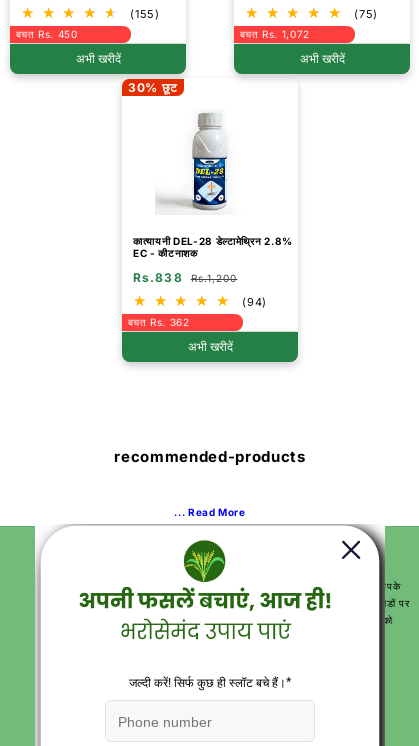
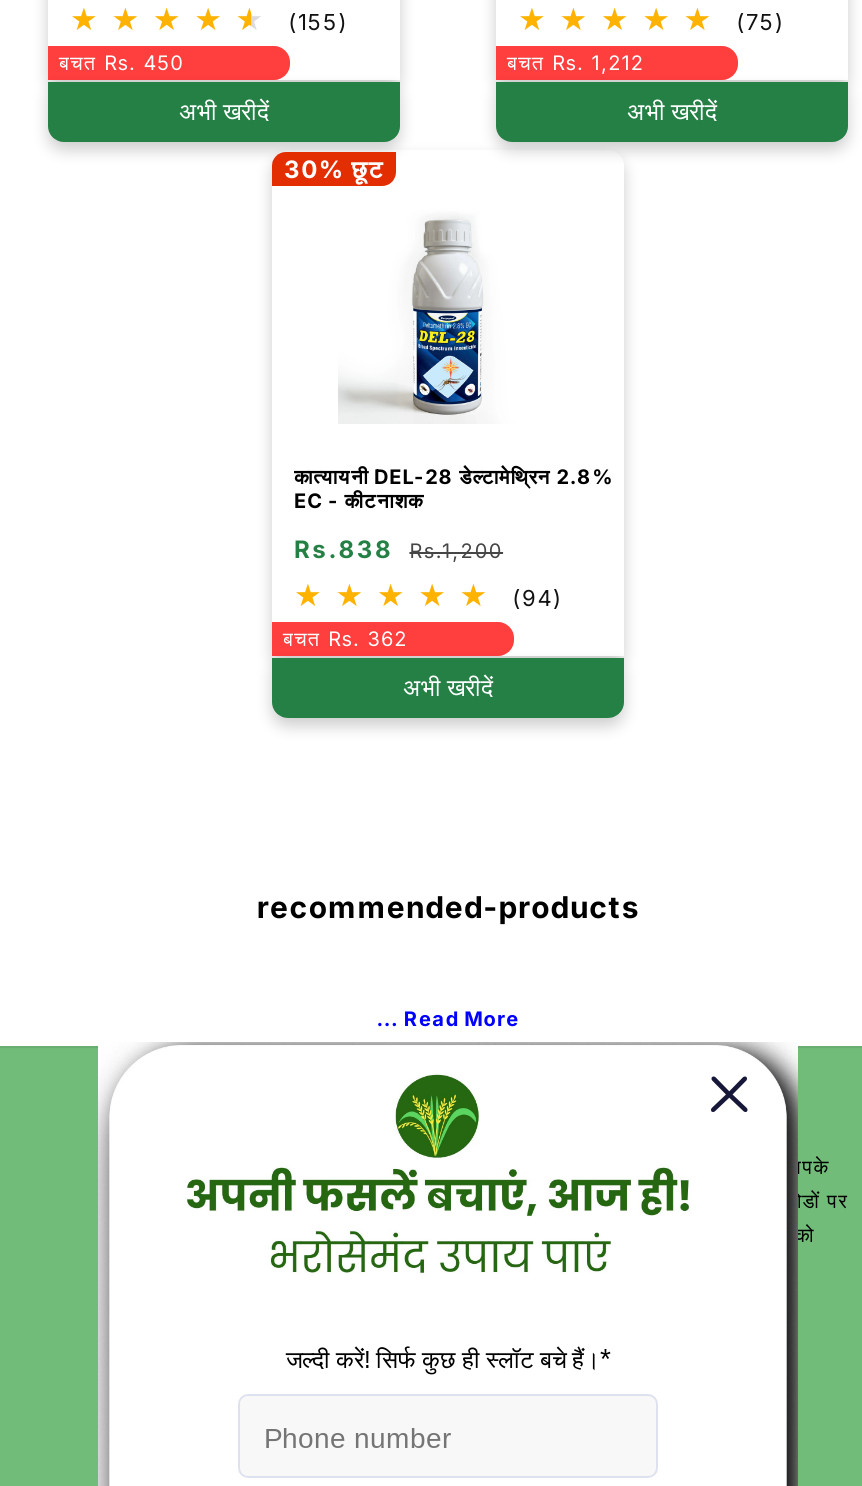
- बचत Rs. 1,072
+ बचत Rs. 1,212
